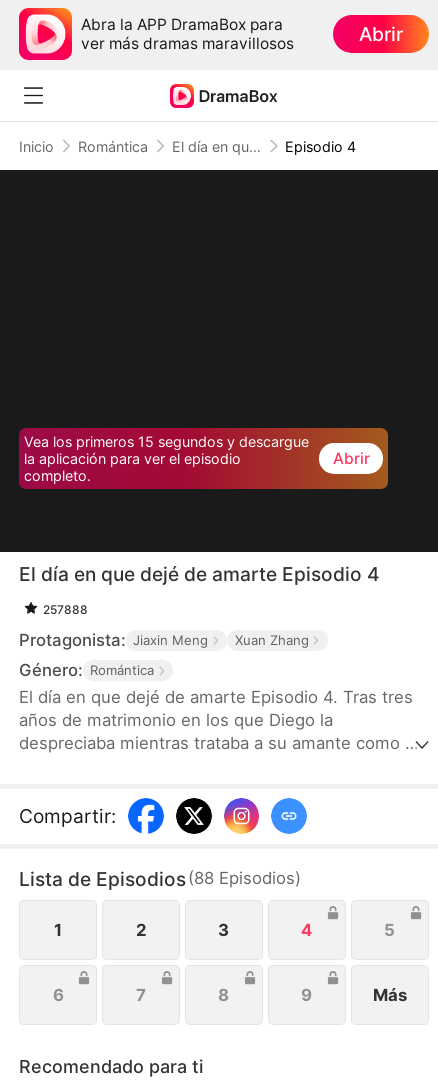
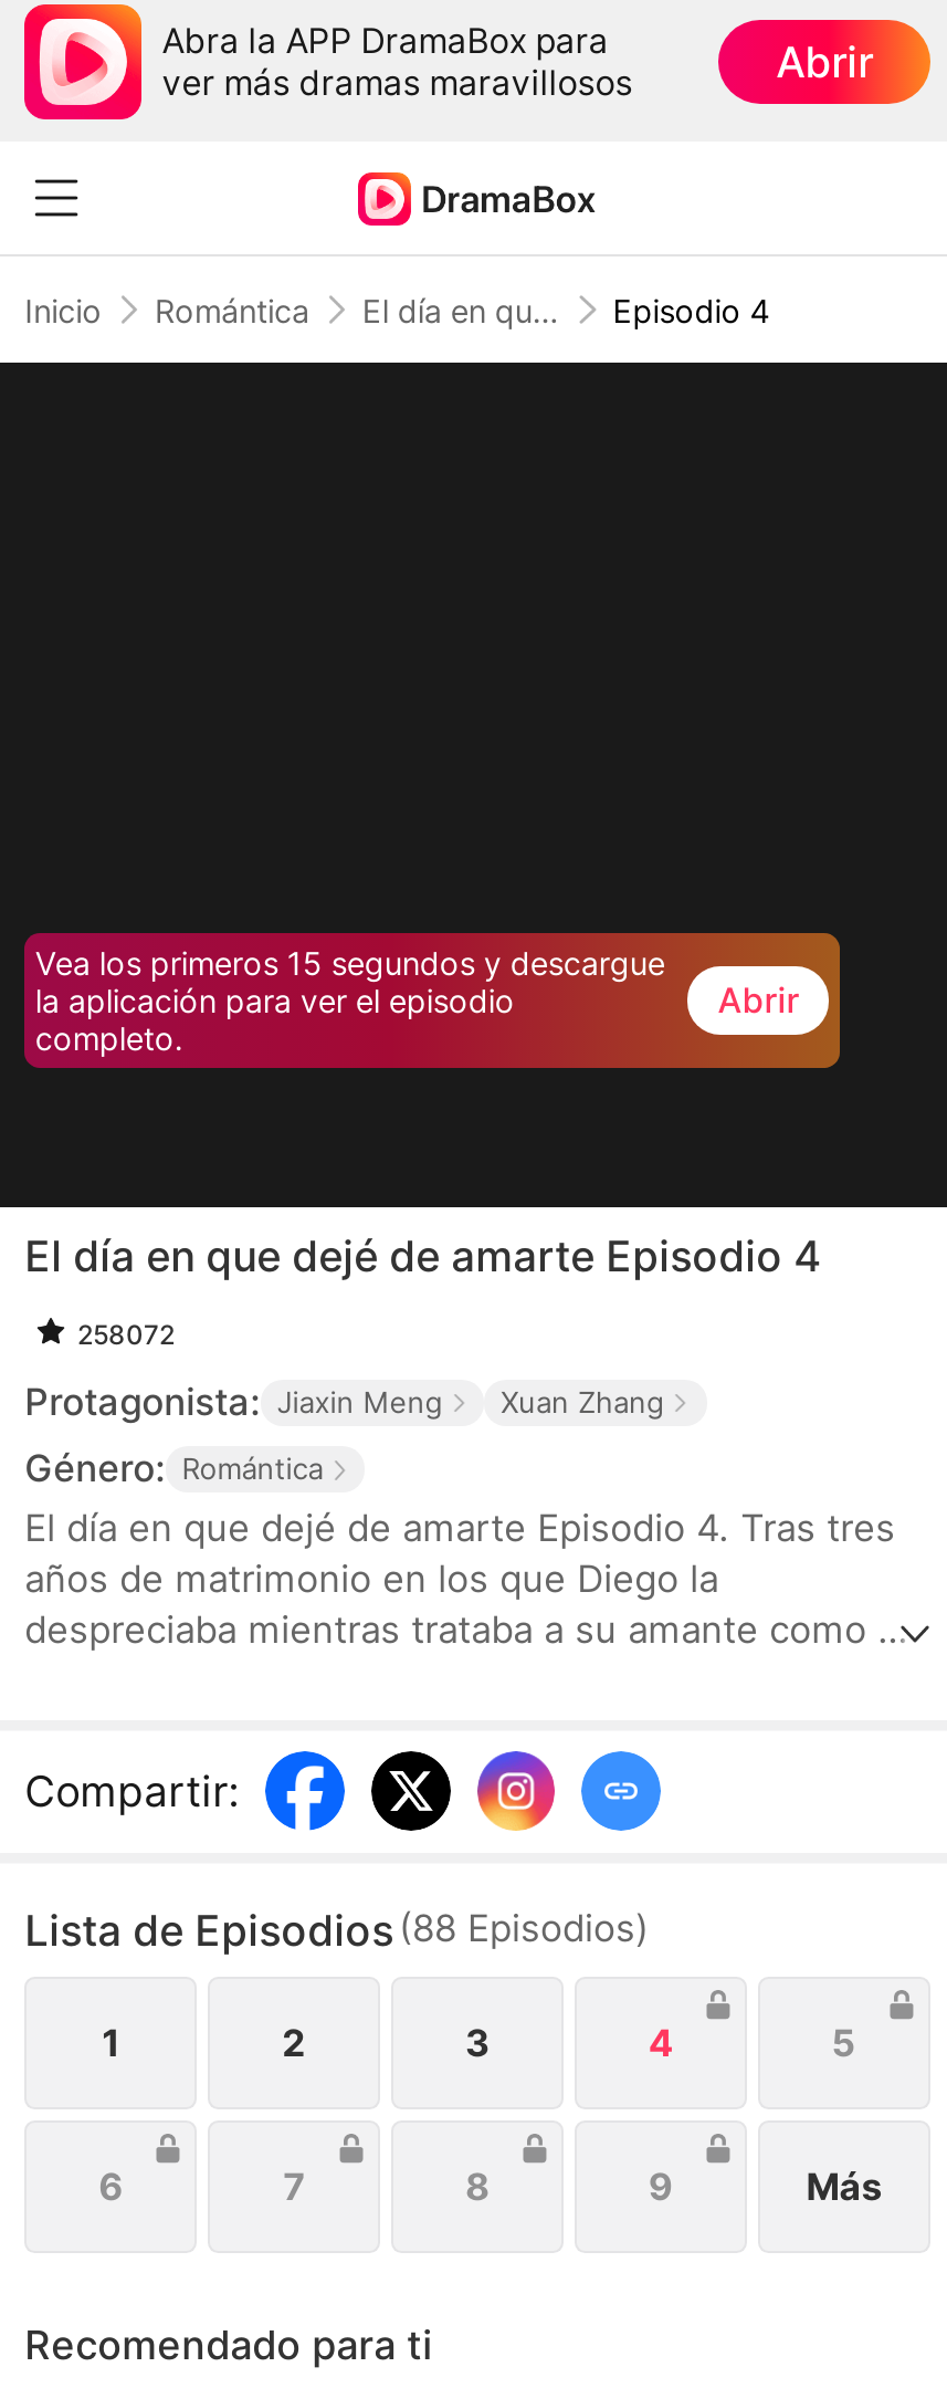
- 257888
+ 258072
